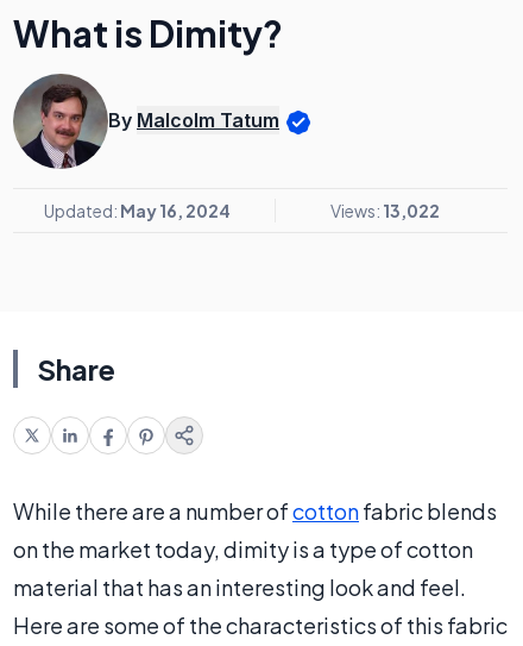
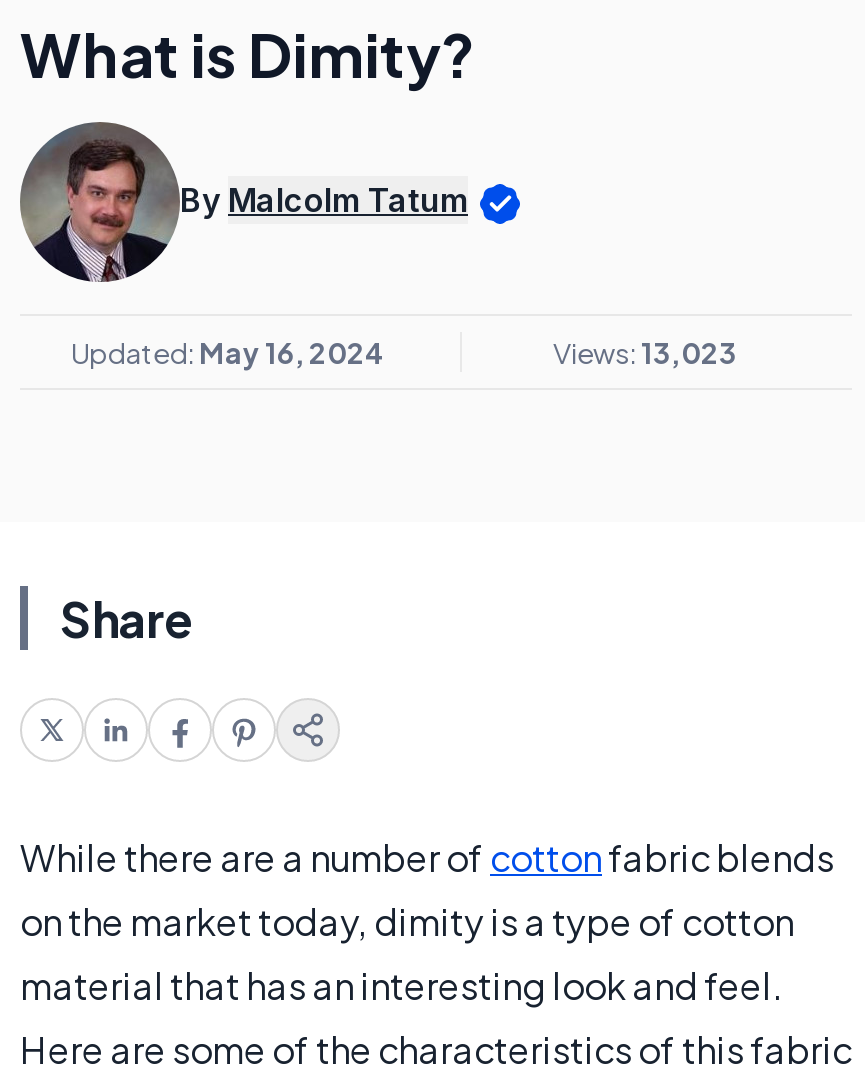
- Views: 13,022
+ Views: 13,023
